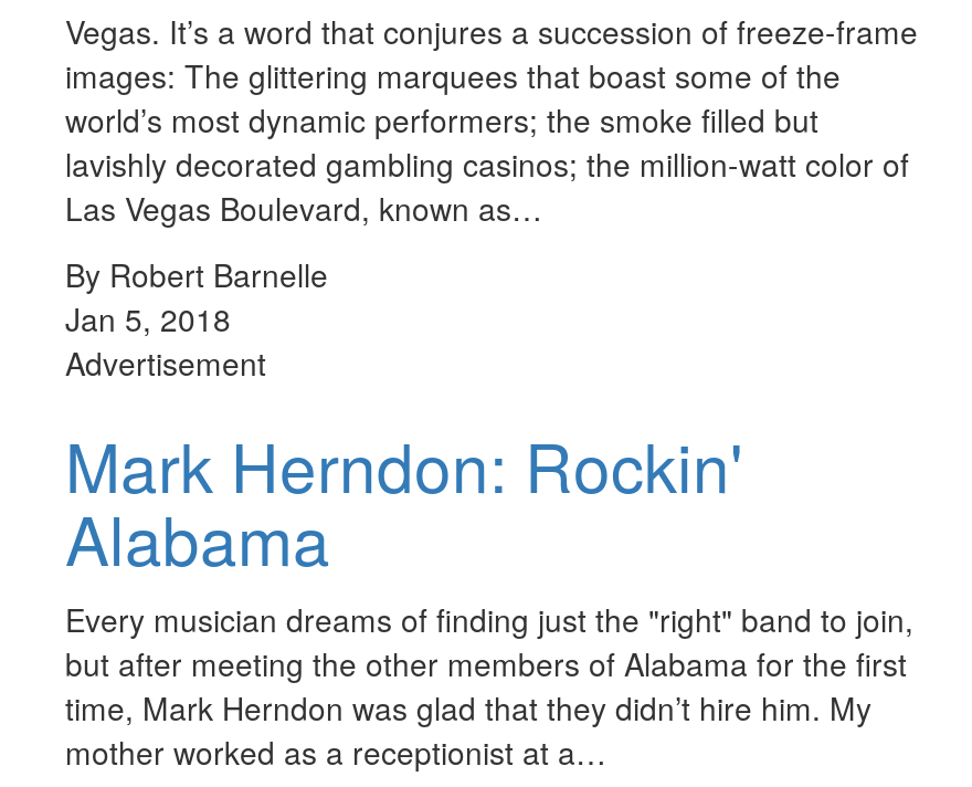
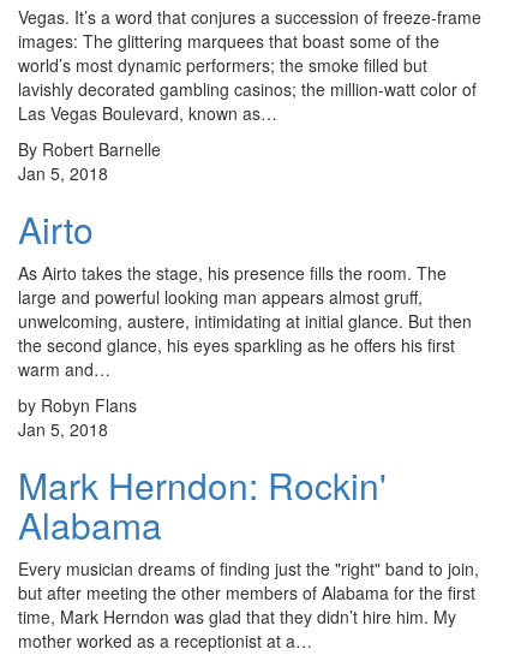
- Advertisement
+ Airto
+ As Airto takes the stage, his presence fills the room. The
+ large and powerful looking man appears almost gruff,
+ unwelcoming, austere, intimidating at initial glance. But then
+ the second glance, his eyes sparkling as he offers his first
+ warm and…
+ by Robyn Flans
+ Jan 5, 2018
